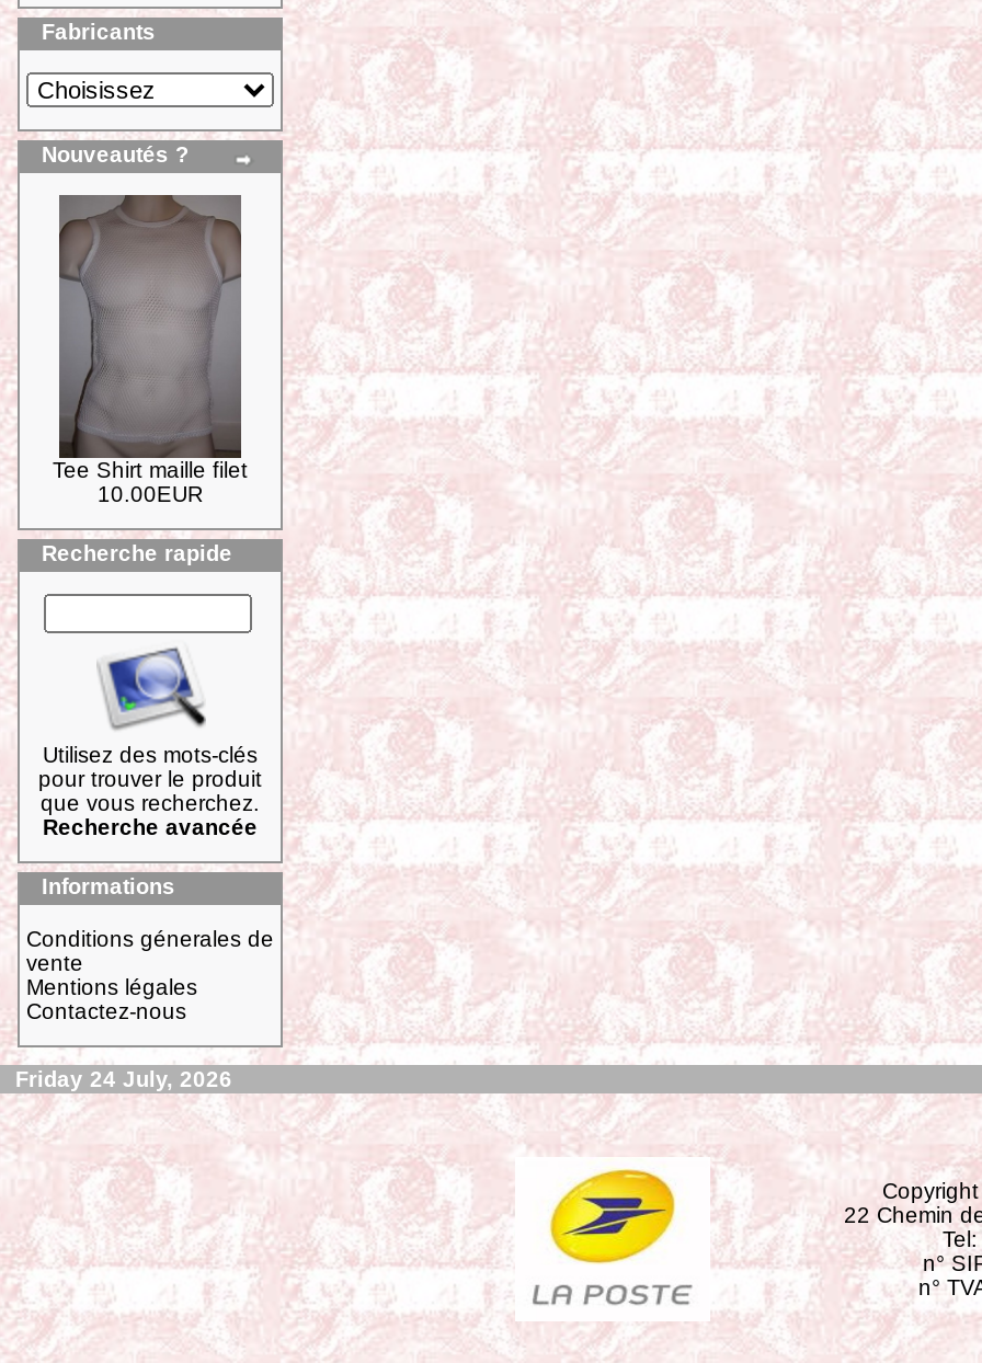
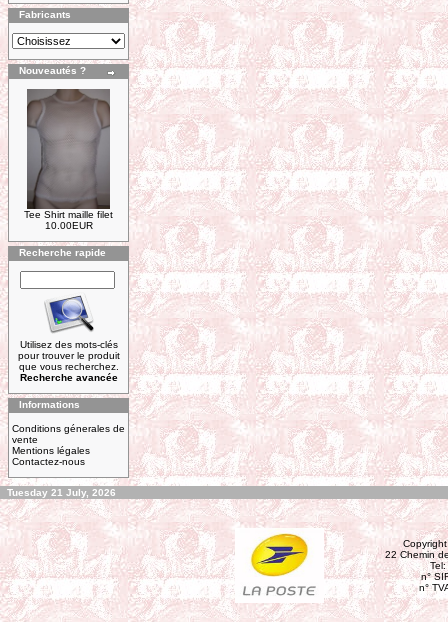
- Friday 24 July, 2026
+ Tuesday 21 July, 2026
